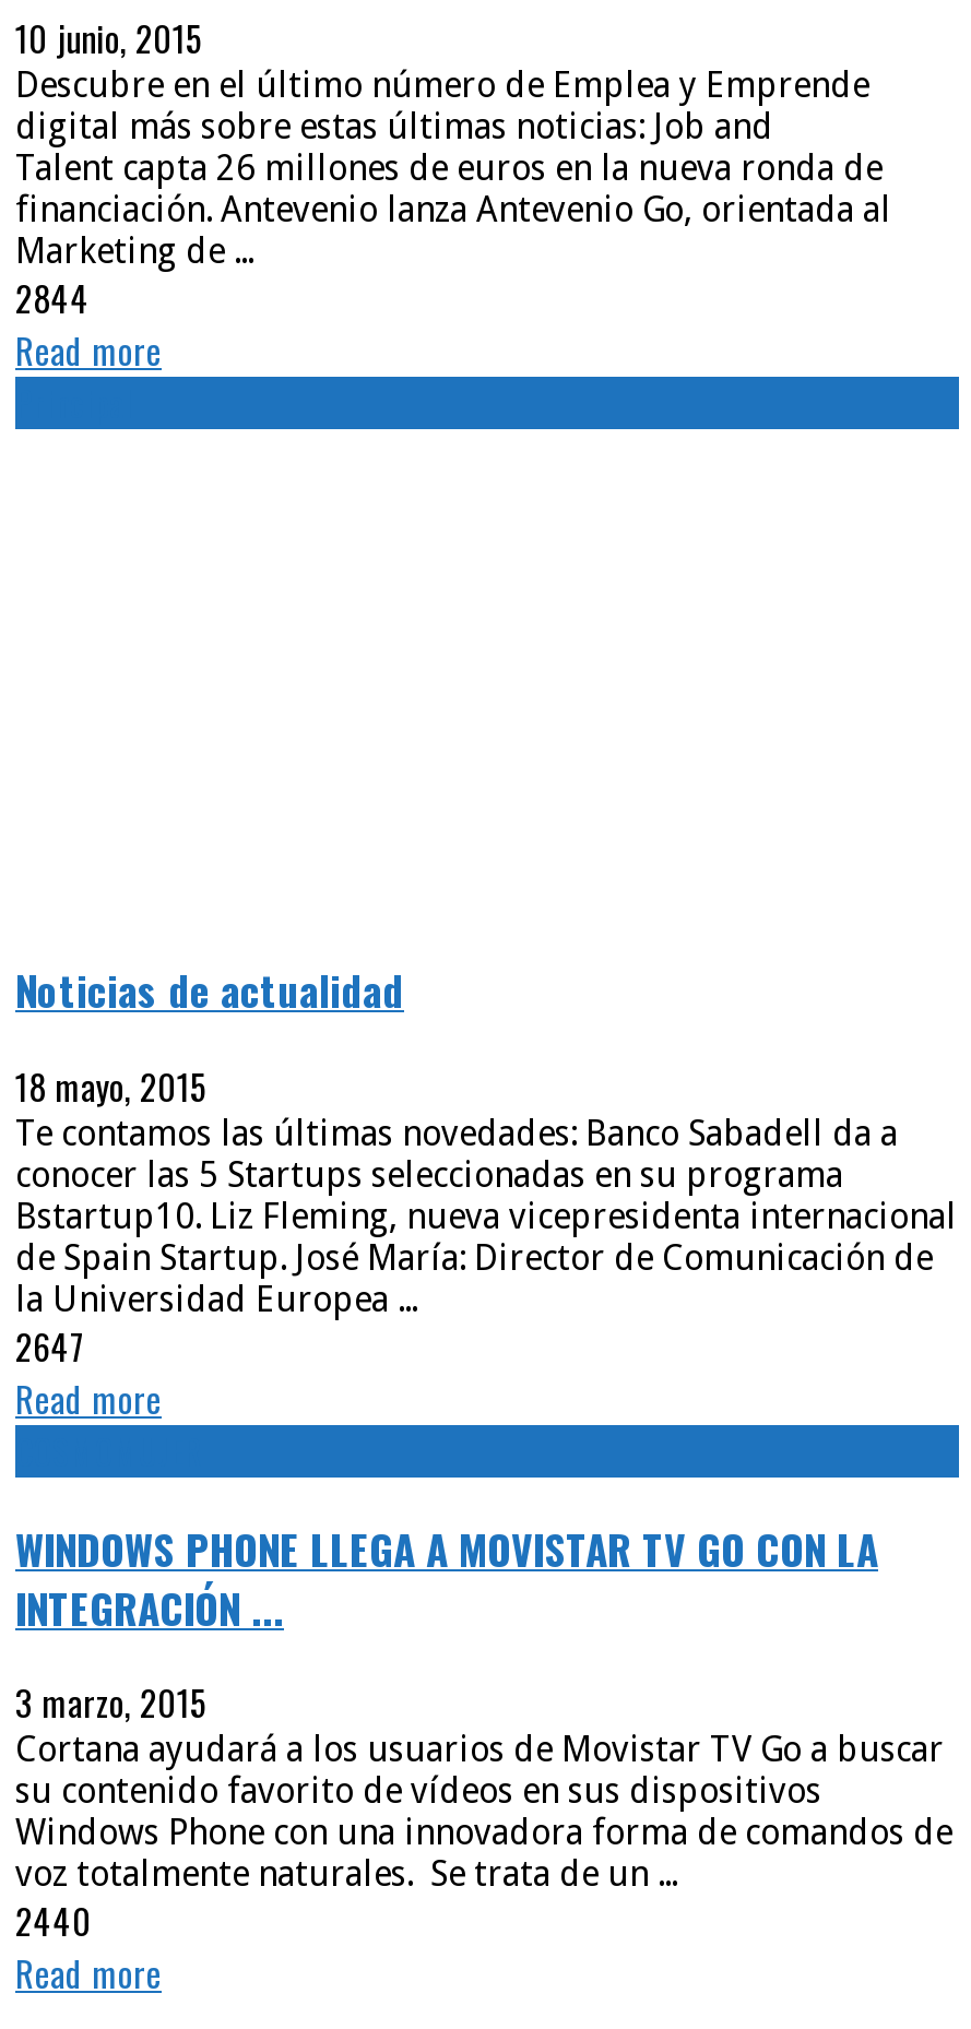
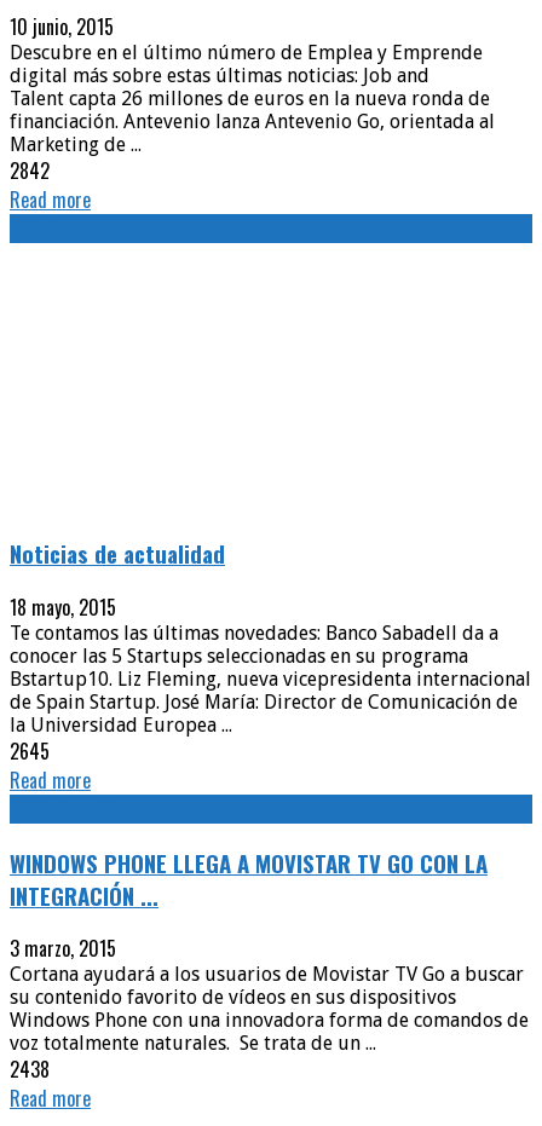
- 2844
+ 2842

- 2647
+ 2645

- 2440
+ 2438
